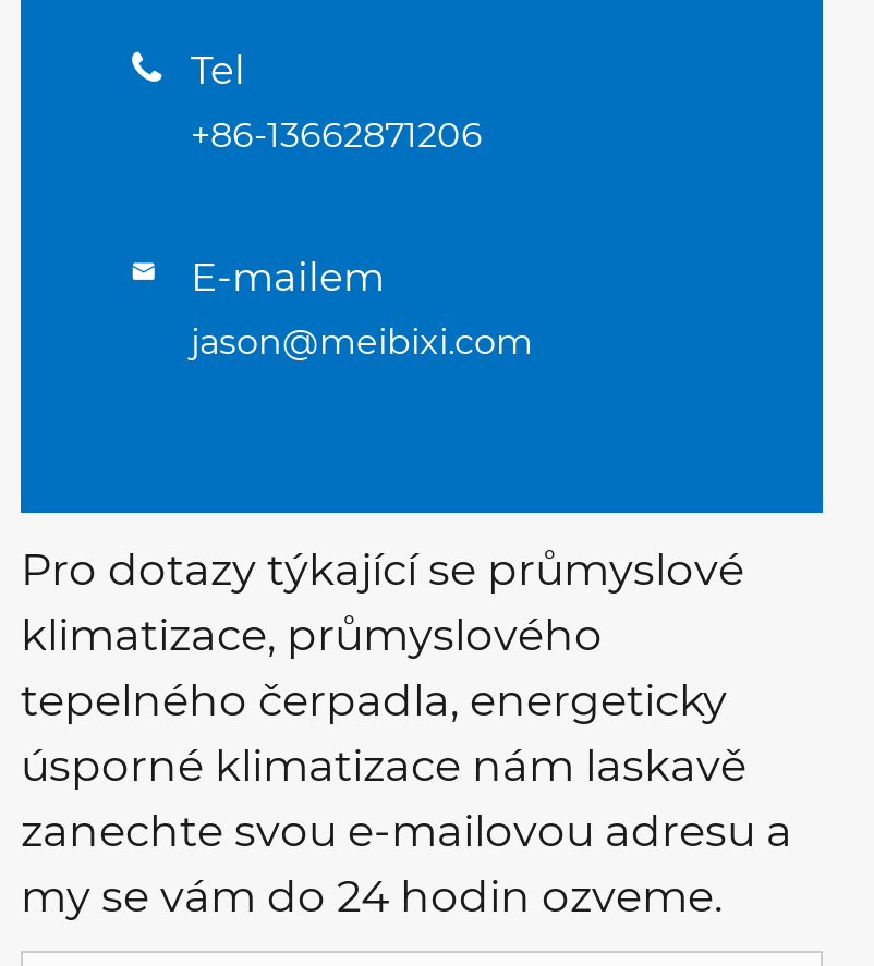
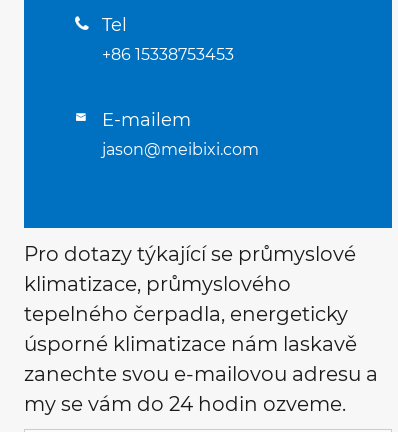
- +86-13662871206
+ +86 15338753453
